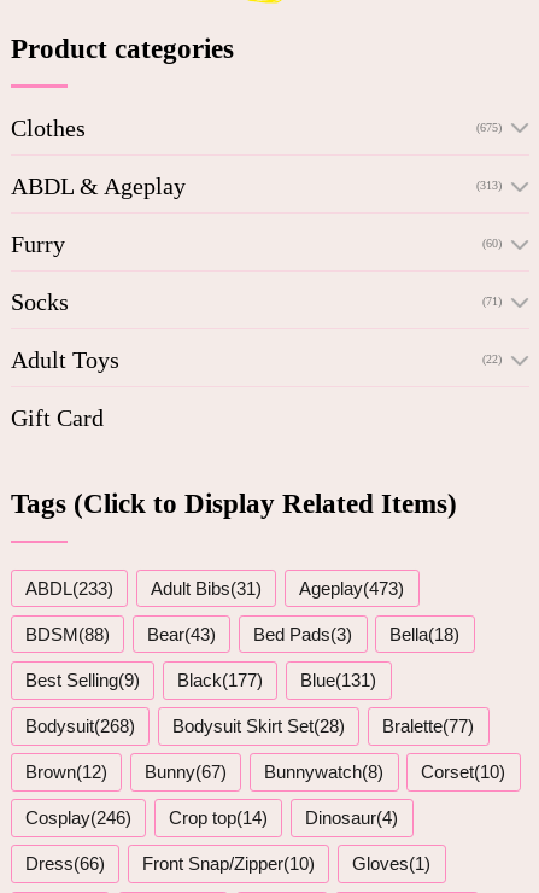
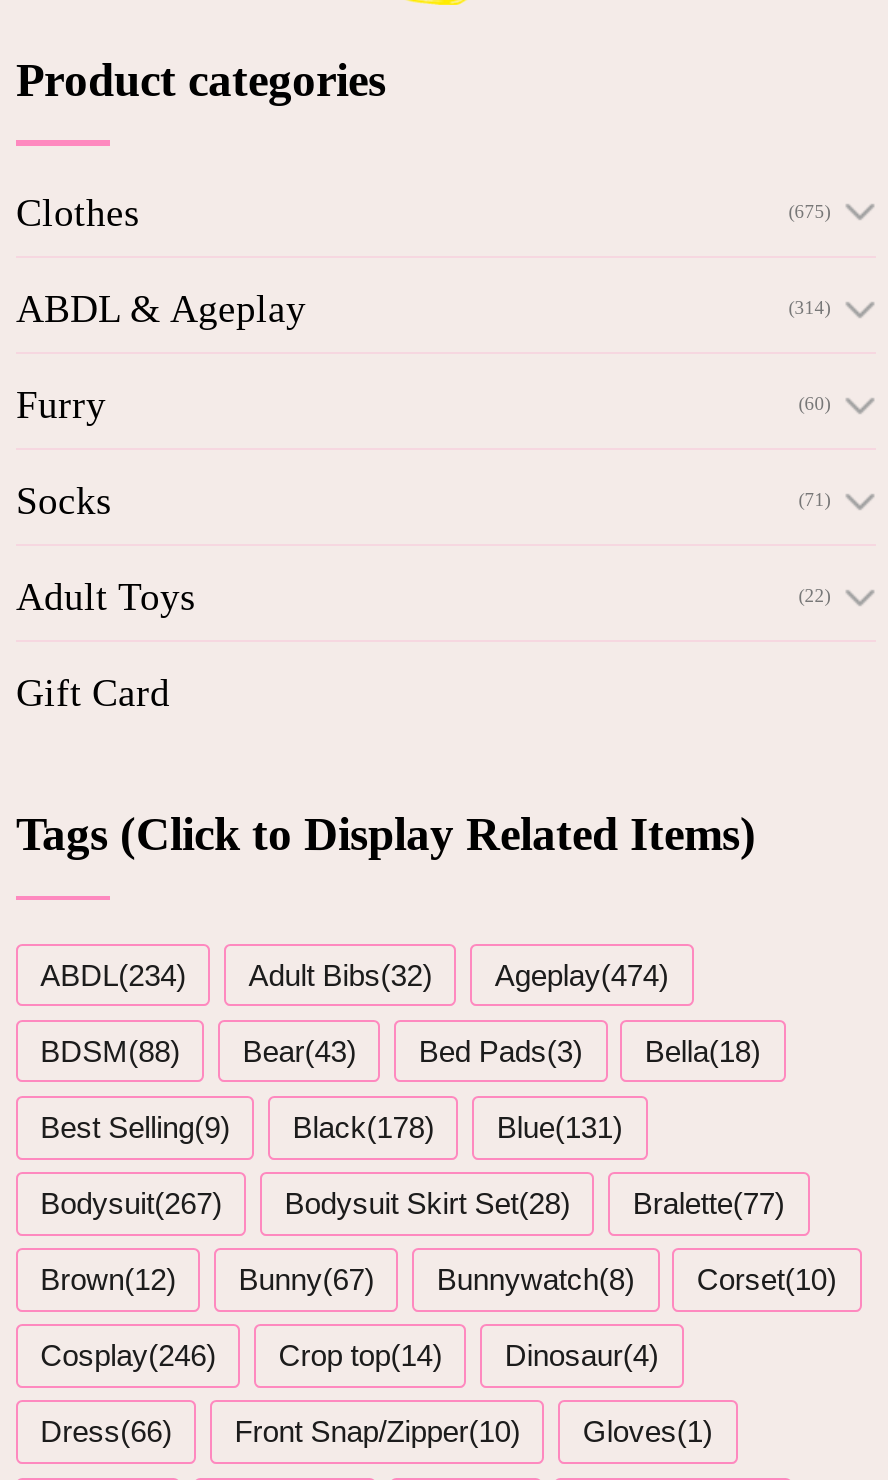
- (313)
+ (314)

- ABDL(233)
- Adult Bibs(31)
- Ageplay(473)
+ ABDL(234)
+ Adult Bibs(32)
+ Ageplay(474)

- Best Selling(9) Black(177) Blue(131)
+ Best Selling(9) Black(178) Blue(131)

- Bodysuit(268) Bodysuit Skirt Set(28) Bralette(77)
+ Bodysuit(267) Bodysuit Skirt Set(28) Bralette(77)
